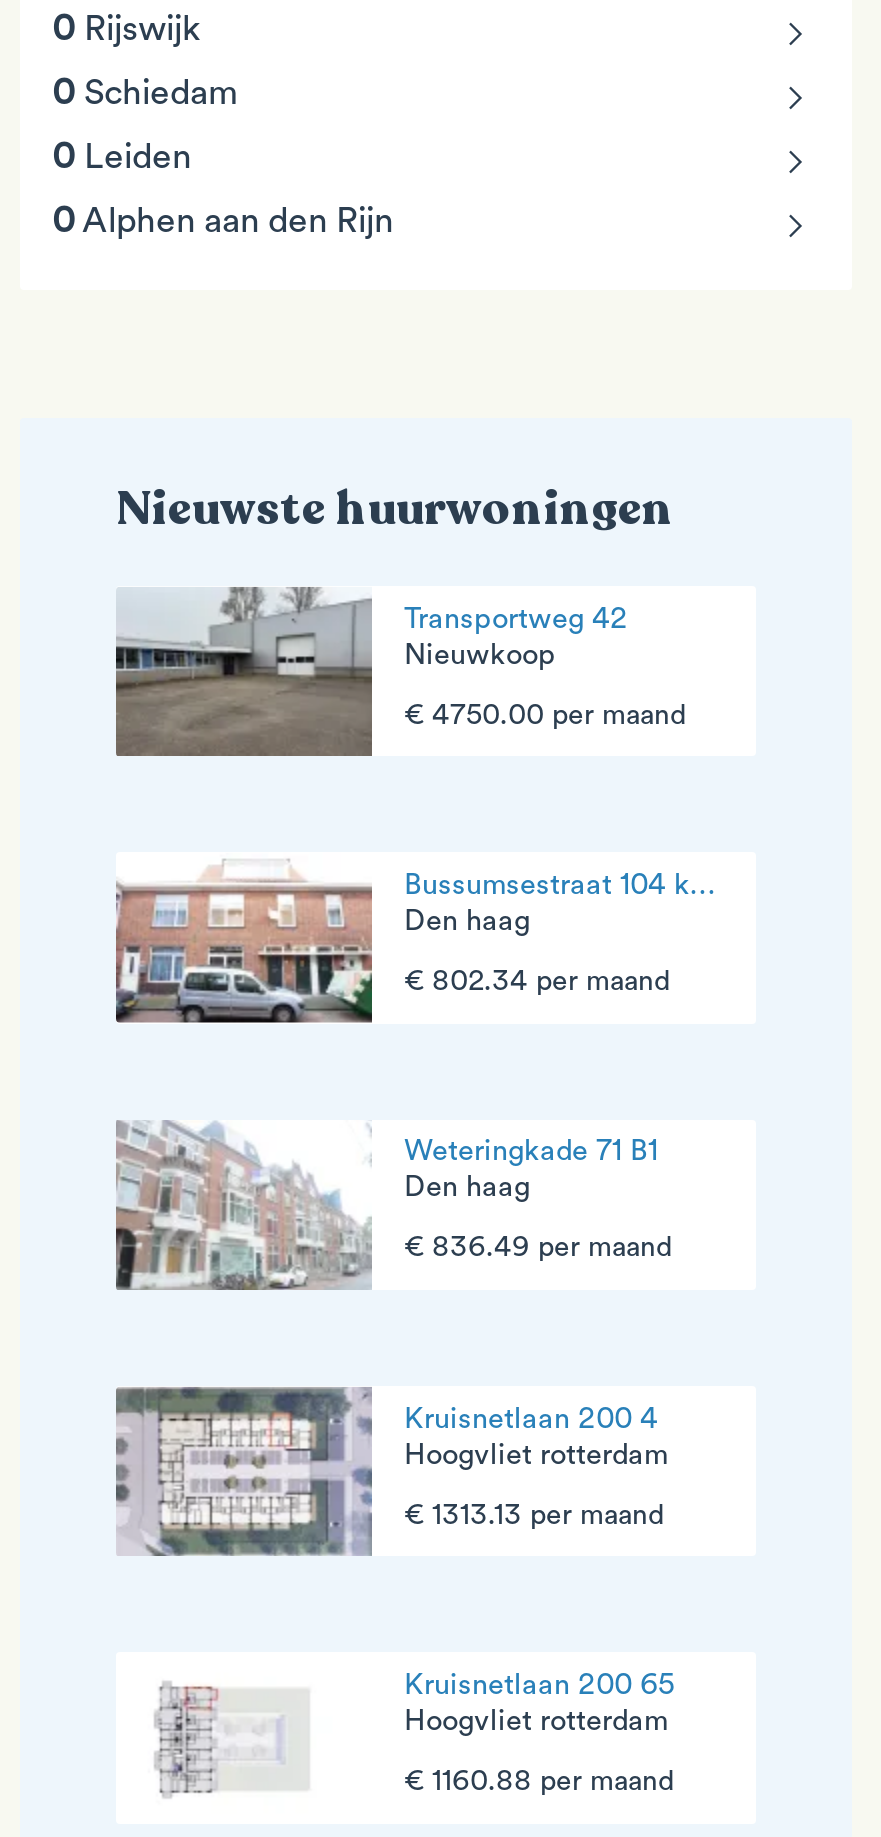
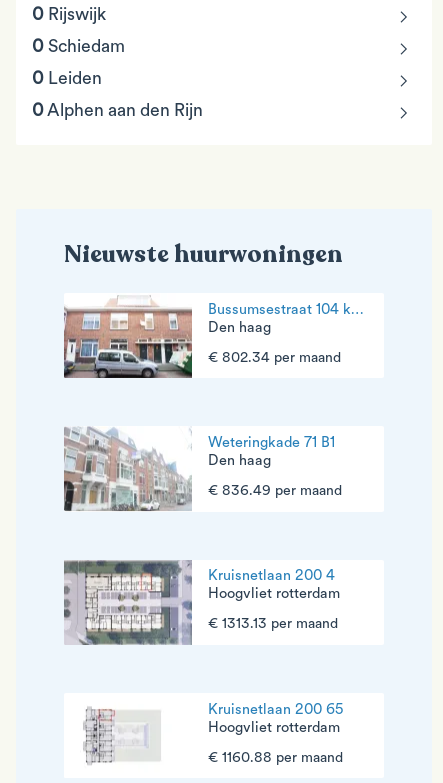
- [image]
- Transportweg 42
- Nieuwkoop
- € 4750.00 per maand
